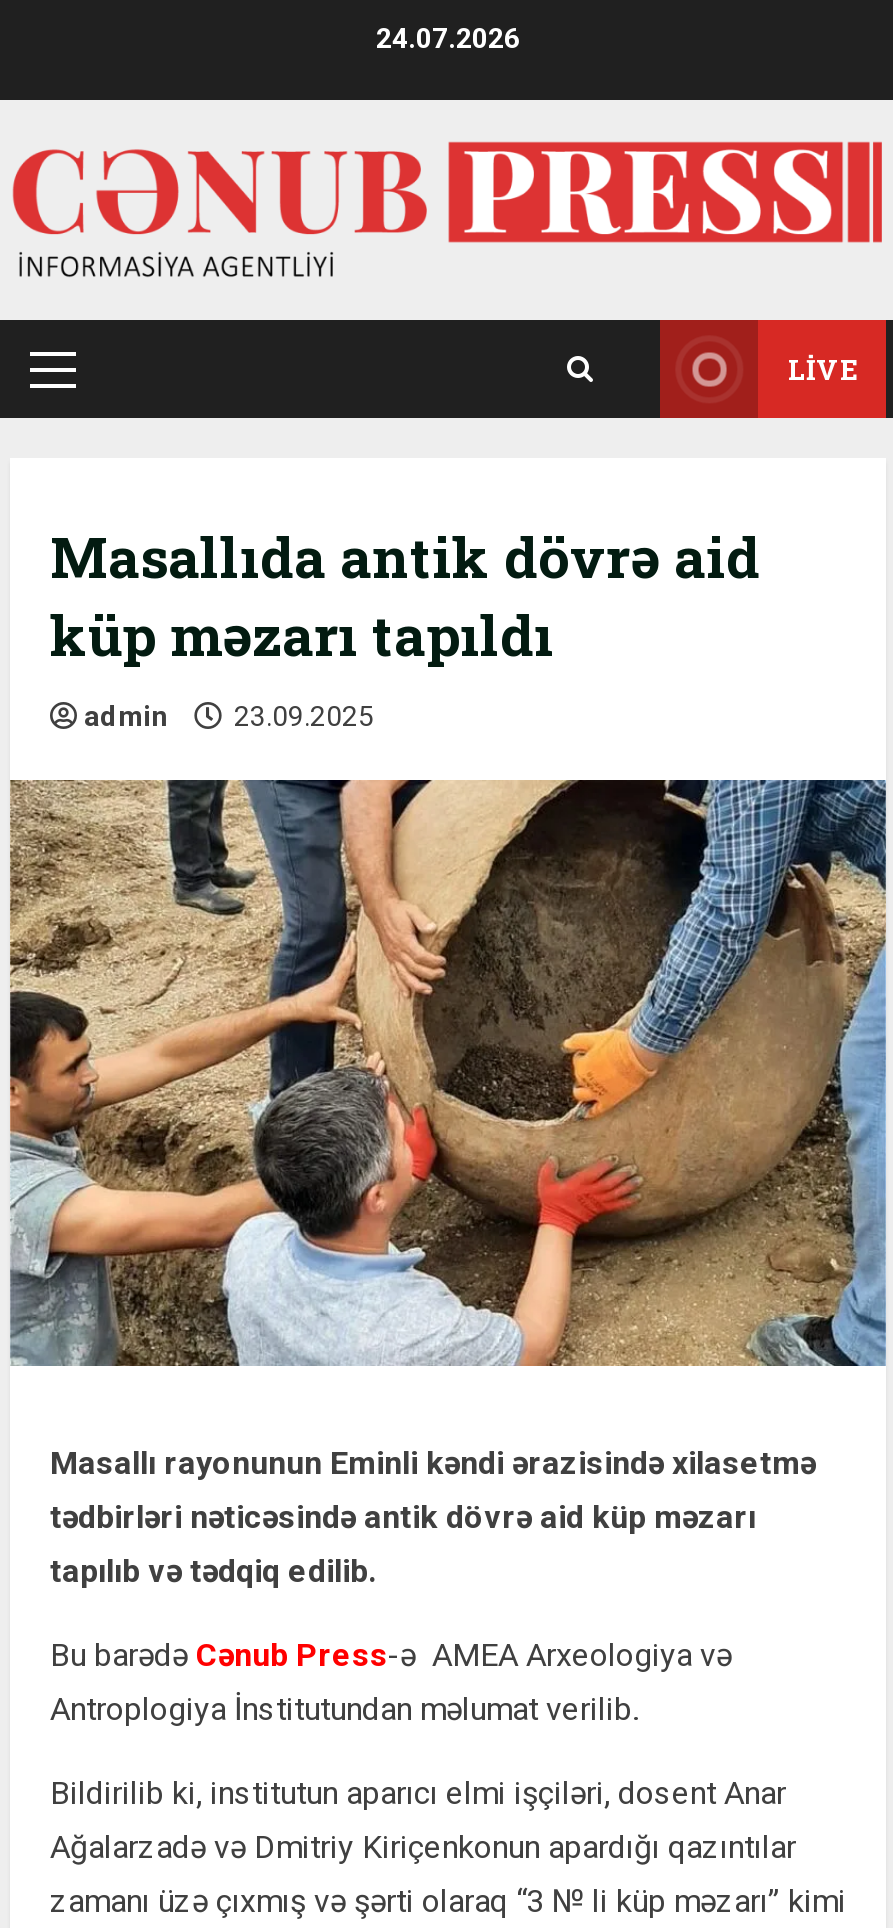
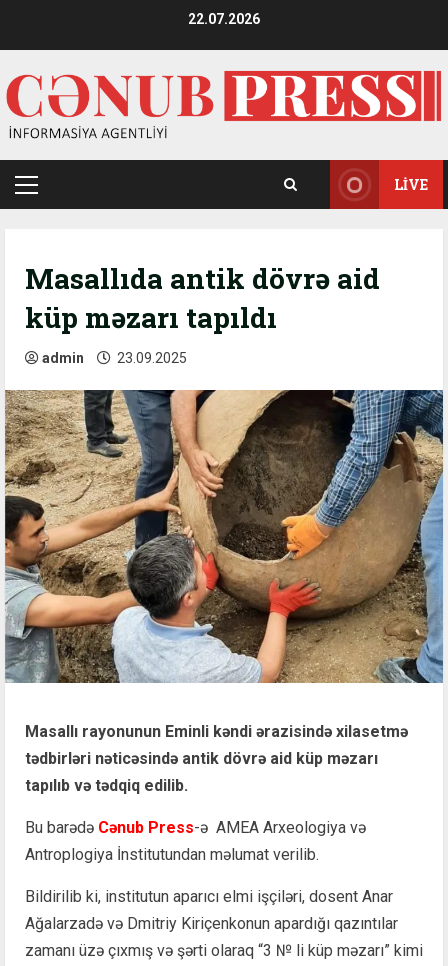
- 24.07.2026
+ 22.07.2026
